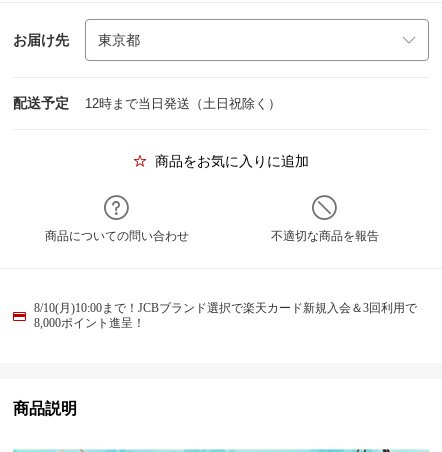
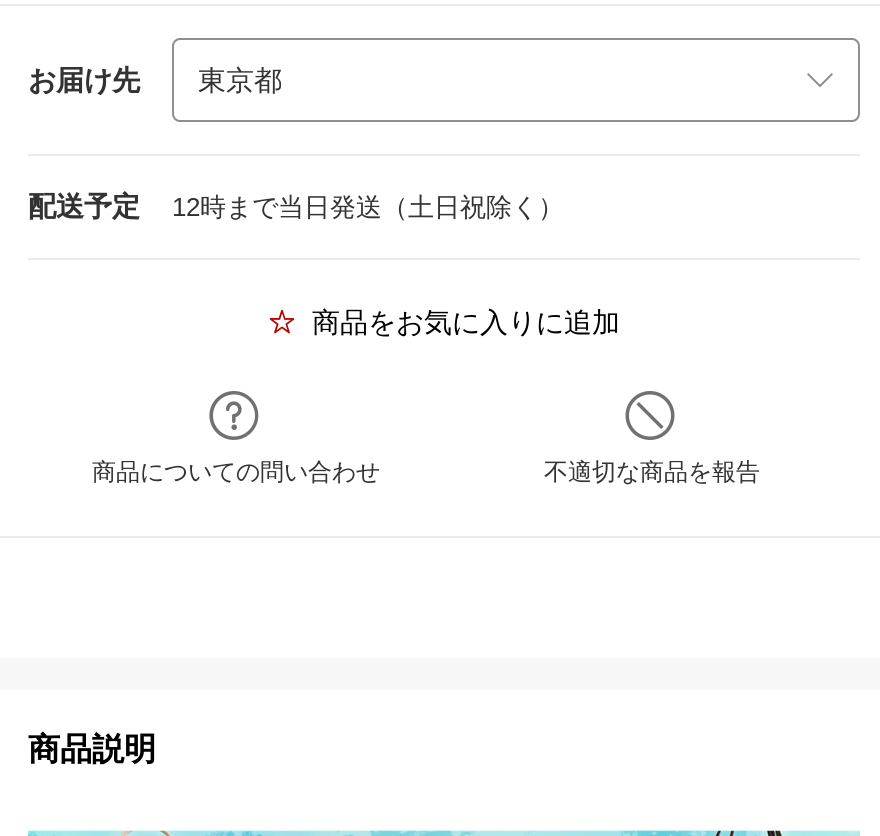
- 8/10(月)10:00まで！JCBブランド選択で楽天カード新規入会＆3回利用で
- 8,000ポイント進呈！
